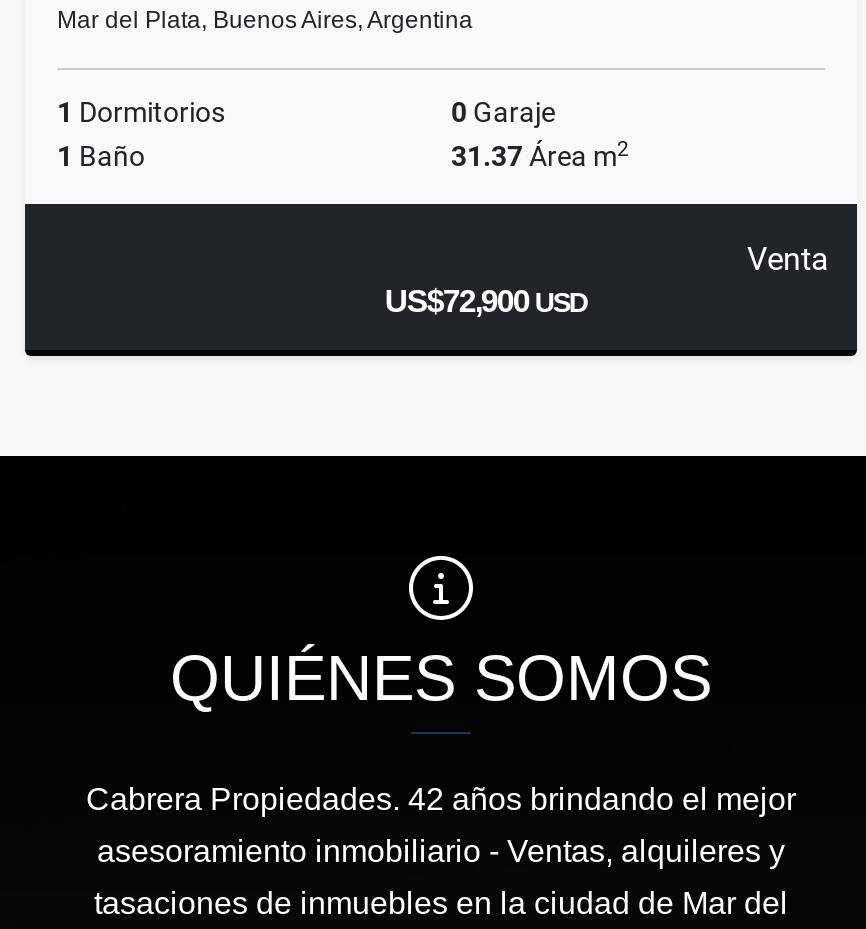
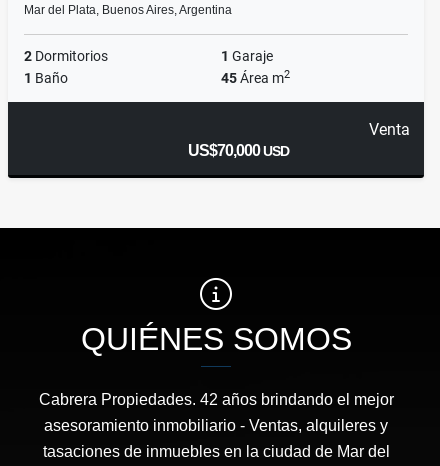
- 1 Dormitorios
+ 2 Dormitorios

- 0 Garaje
+ 1 Garaje

- 31.37 Área m2
+ 45 Área m2

- US$72,900 USD
+ US$70,000 USD
